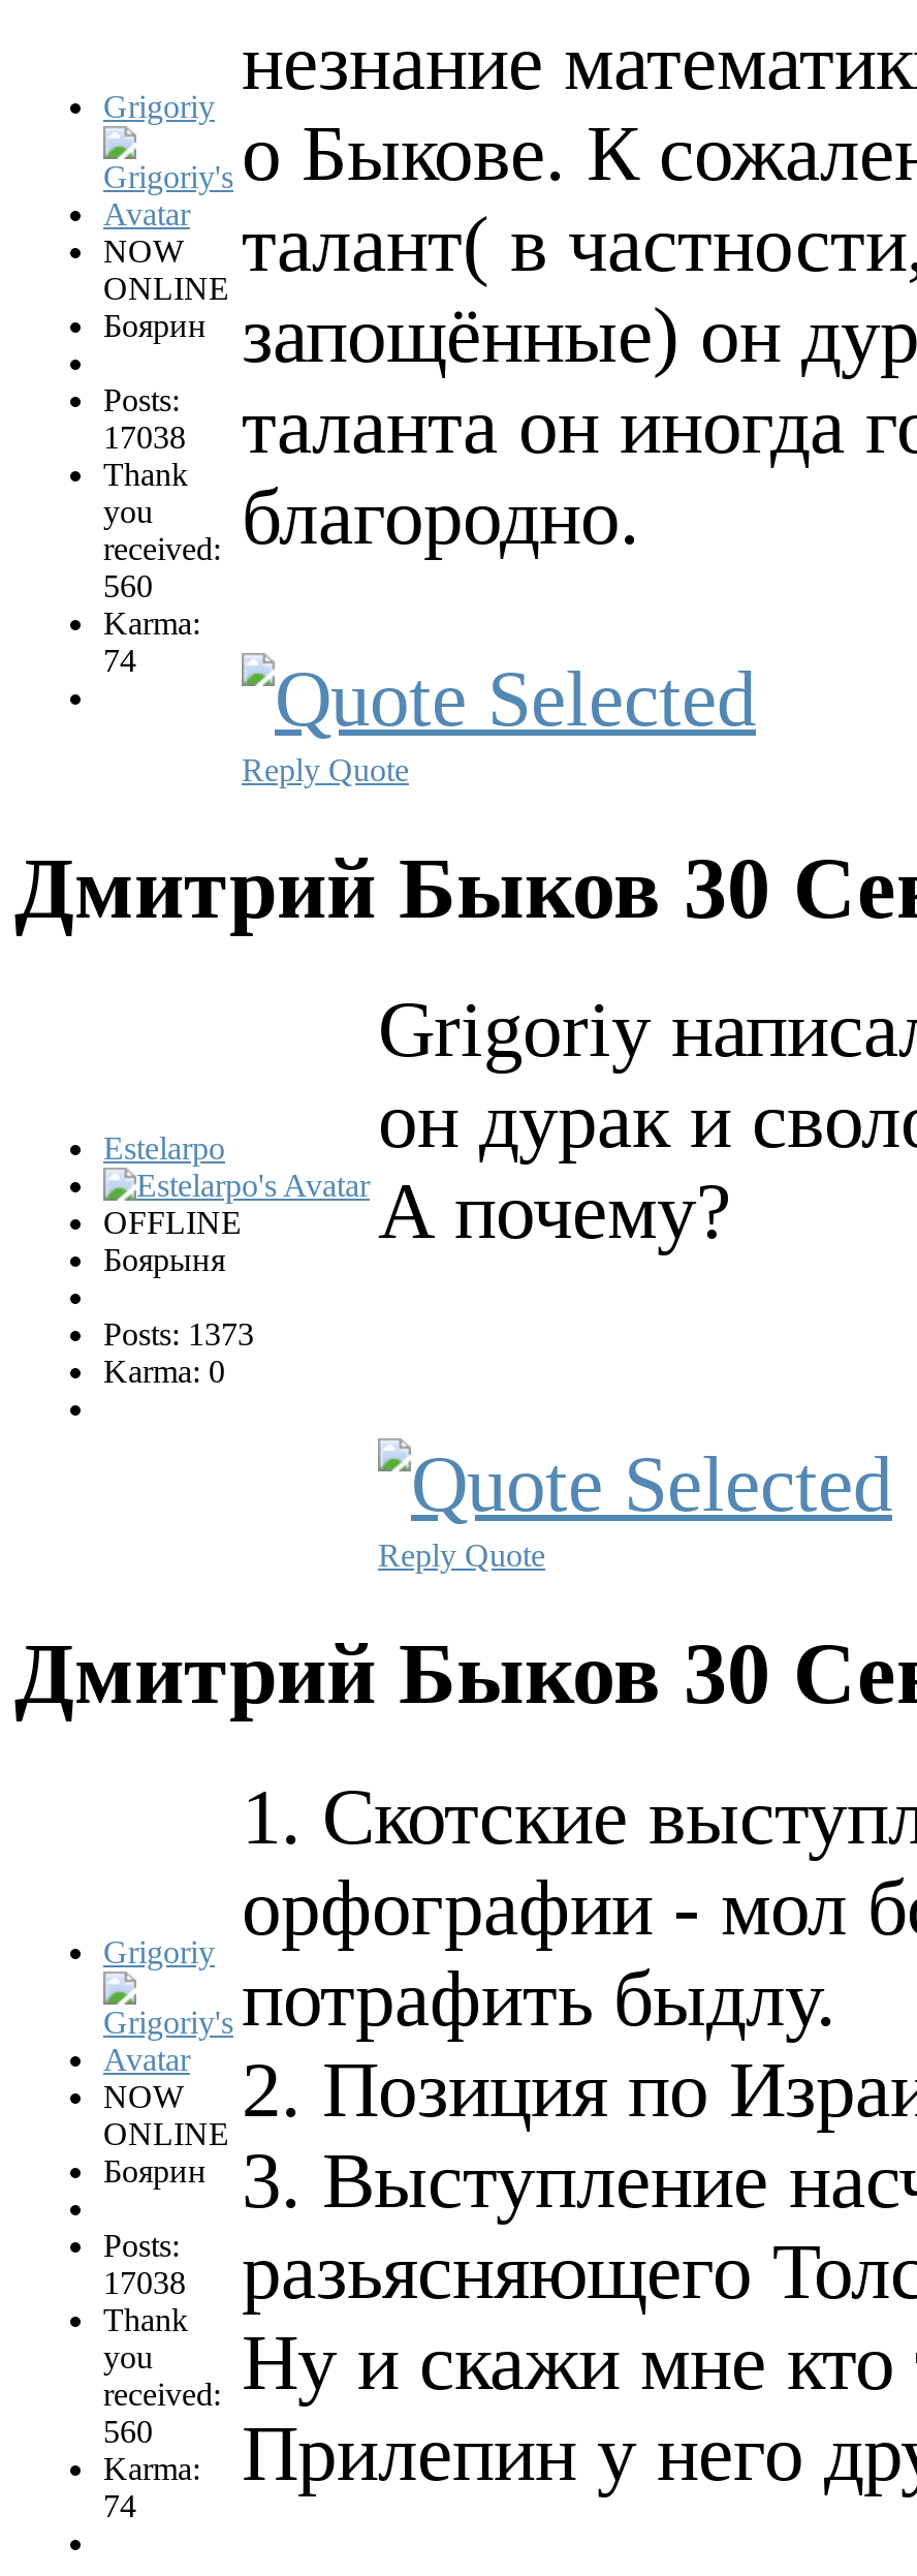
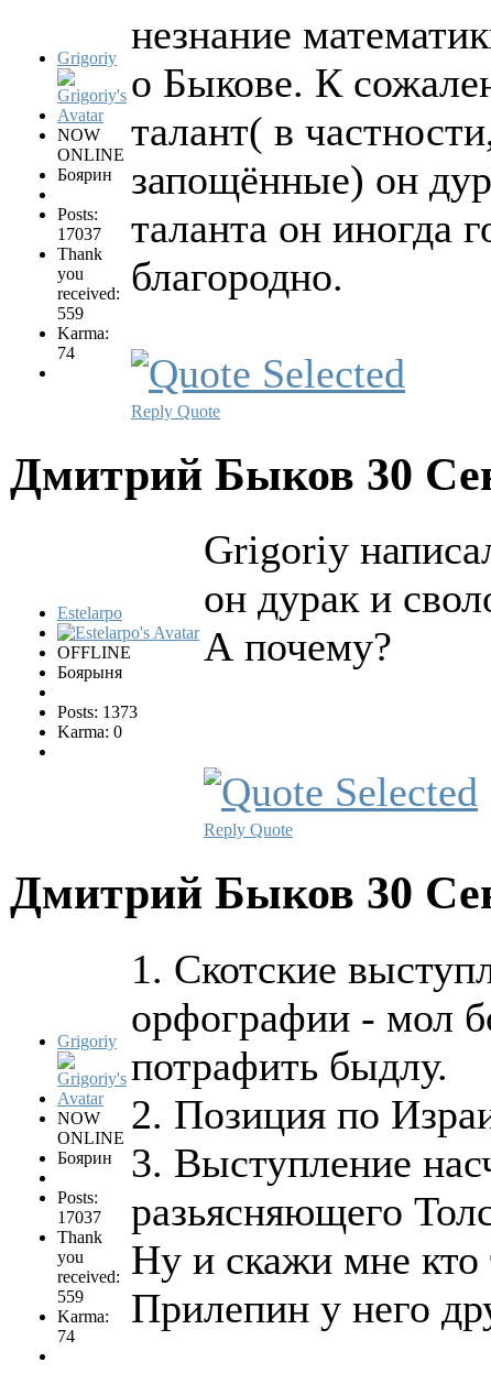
- 17038
+ 17037

- 560
+ 559

- 17038
+ 17037

- 560
+ 559
